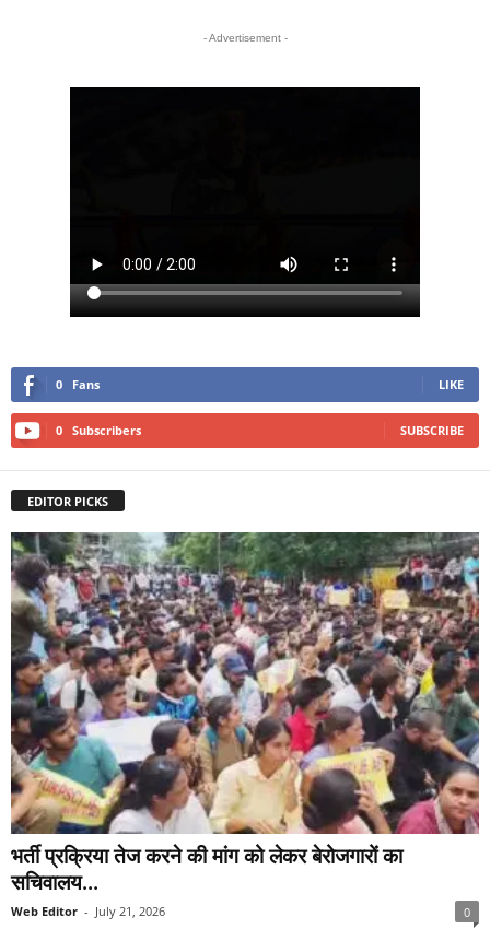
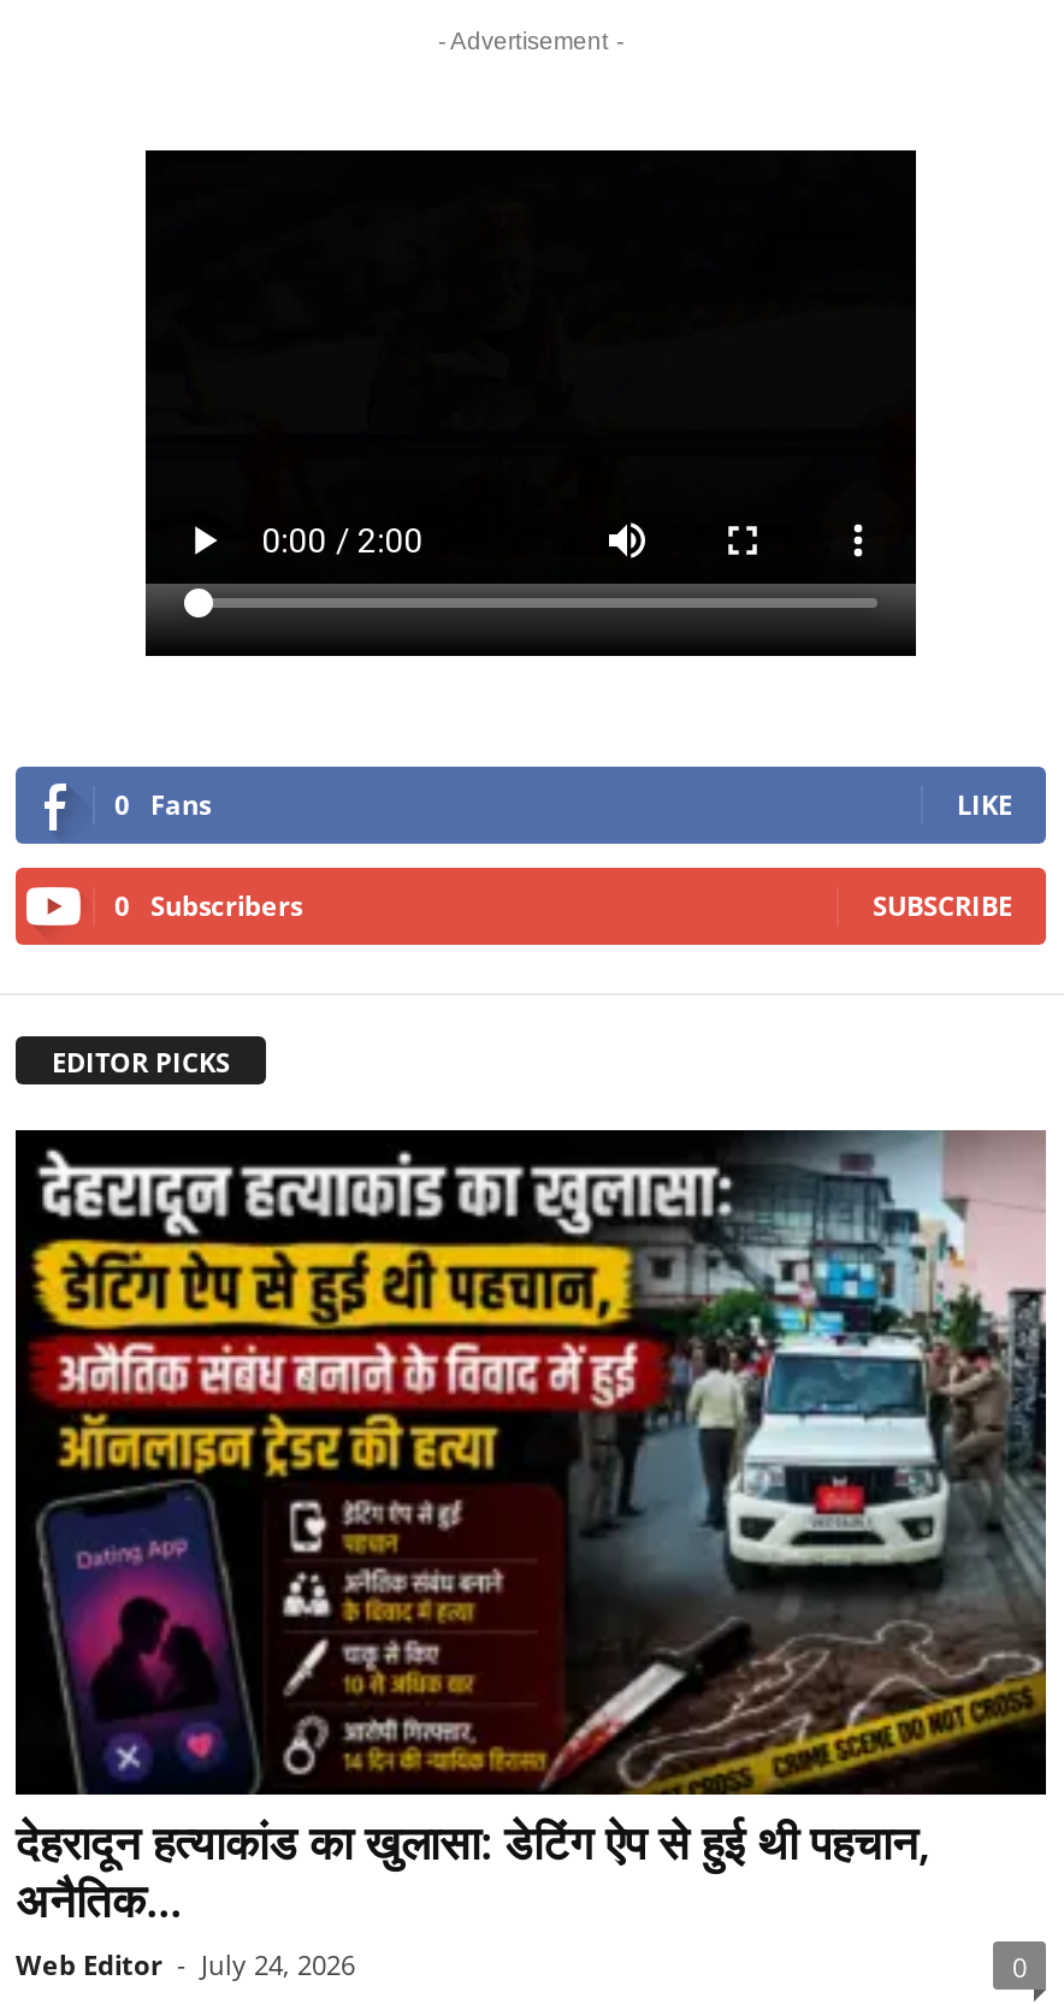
- [image]
- भर्ती प्रक्रिया तेज करने की मांग को लेकर बेरोजगारों का
- सचिवालय...
- Web Editor - July 21, 2026
+ [image]
+ देहरादून हत्याकांड का खुलासा: डेटिंग ऐप से हुई थी पहचान,
+ अनैतिक...
+ Web Editor - July 24, 2026
